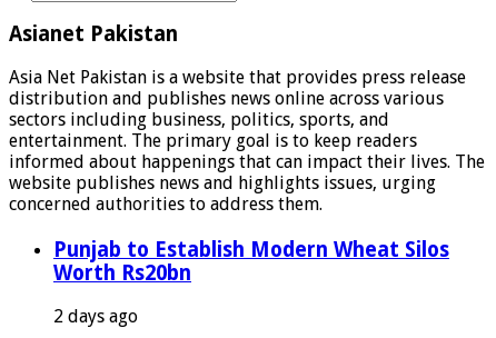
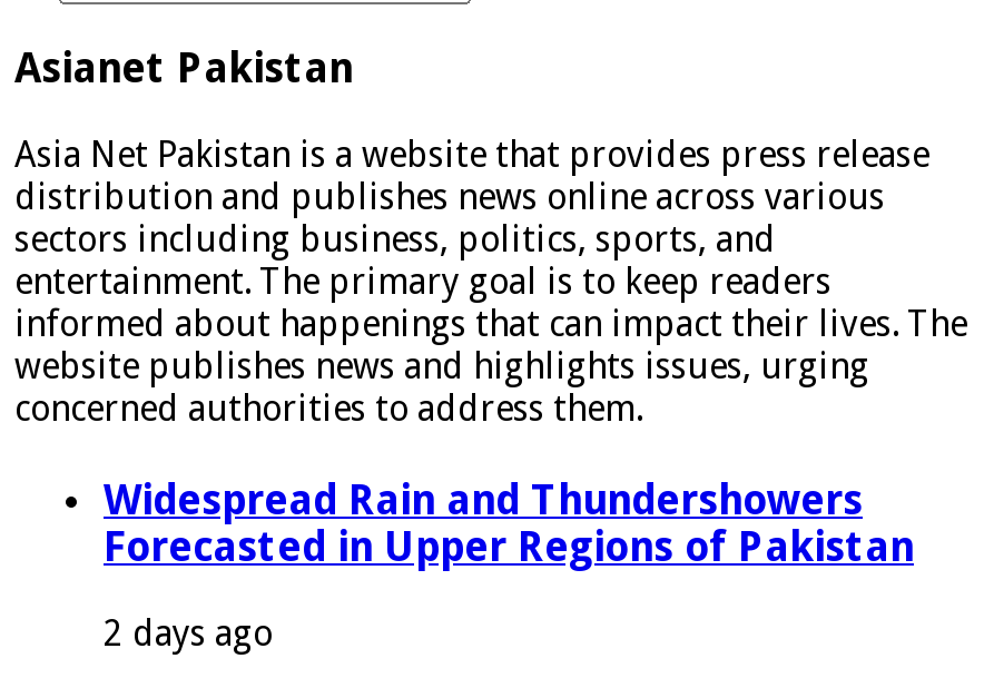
- Punjab to Establish Modern Wheat Silos
- Worth Rs20bn
+ Widespread Rain and Thundershowers
+ Forecasted in Upper Regions of Pakistan
